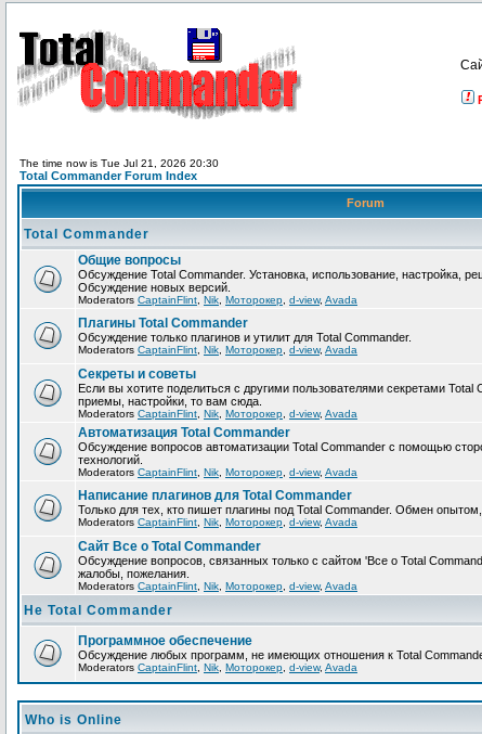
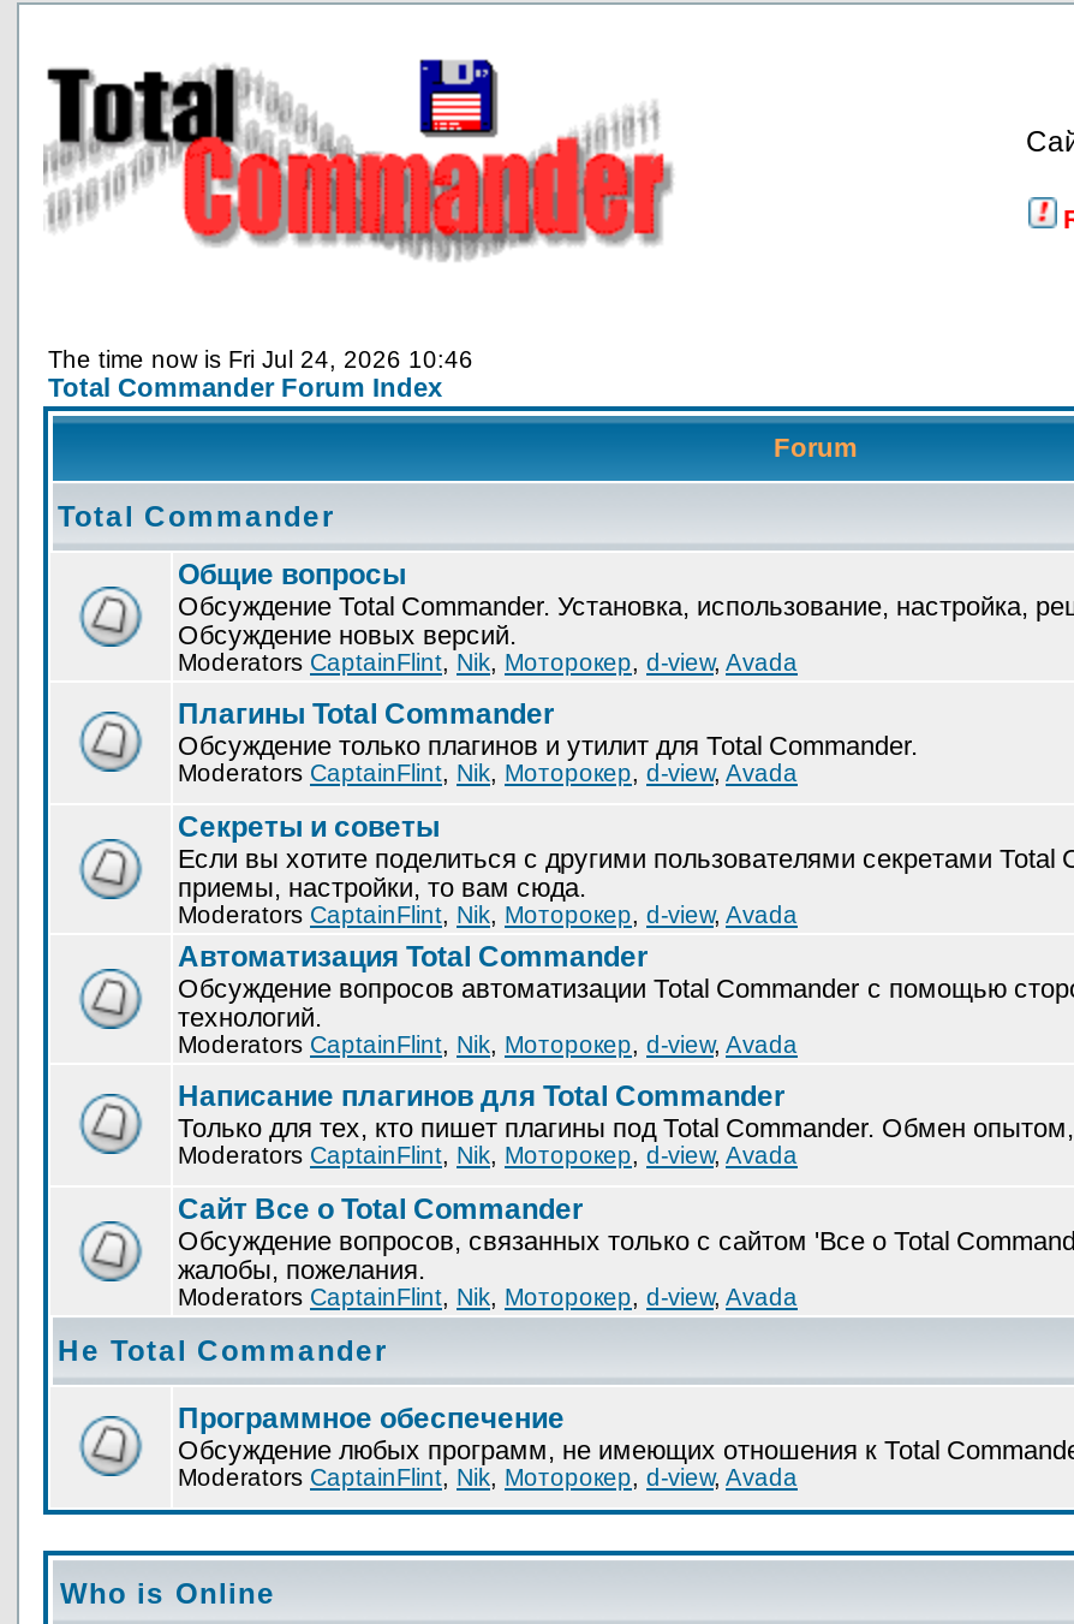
- The time now is Tue Jul 21, 2026 20:30
+ The time now is Fri Jul 24, 2026 10:46
